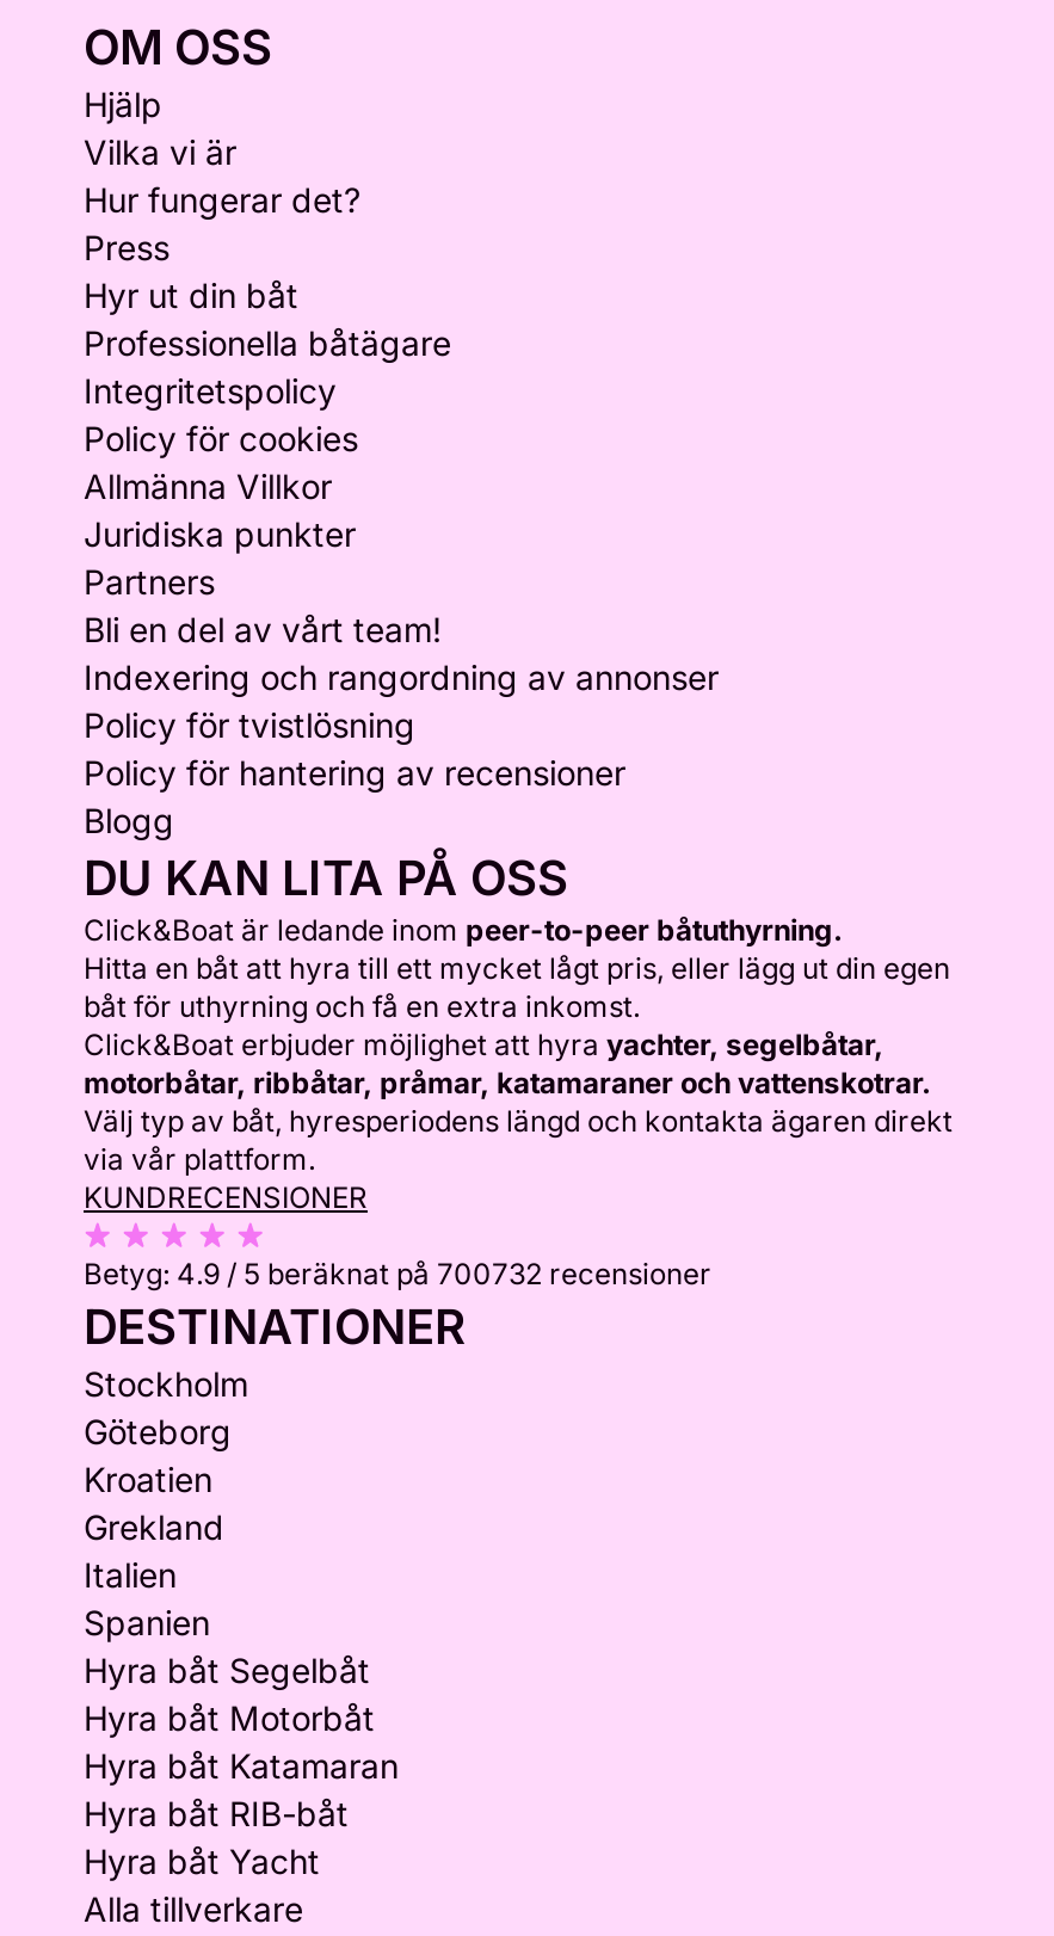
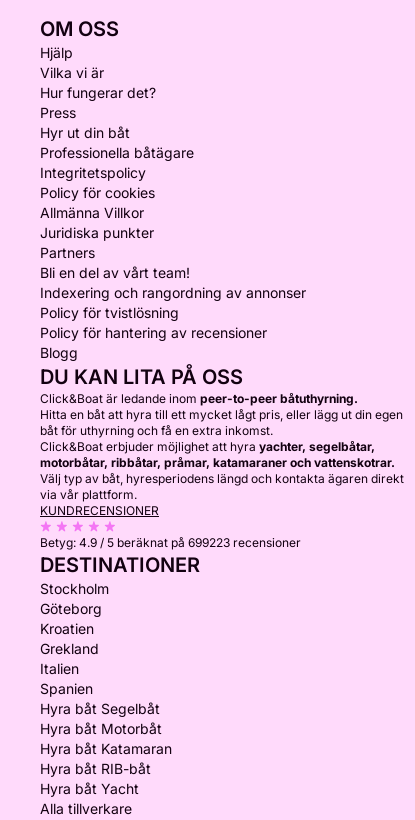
- Betyg: 4.9 / 5 beräknat på 700732 recensioner
+ Betyg: 4.9 / 5 beräknat på 699223 recensioner
